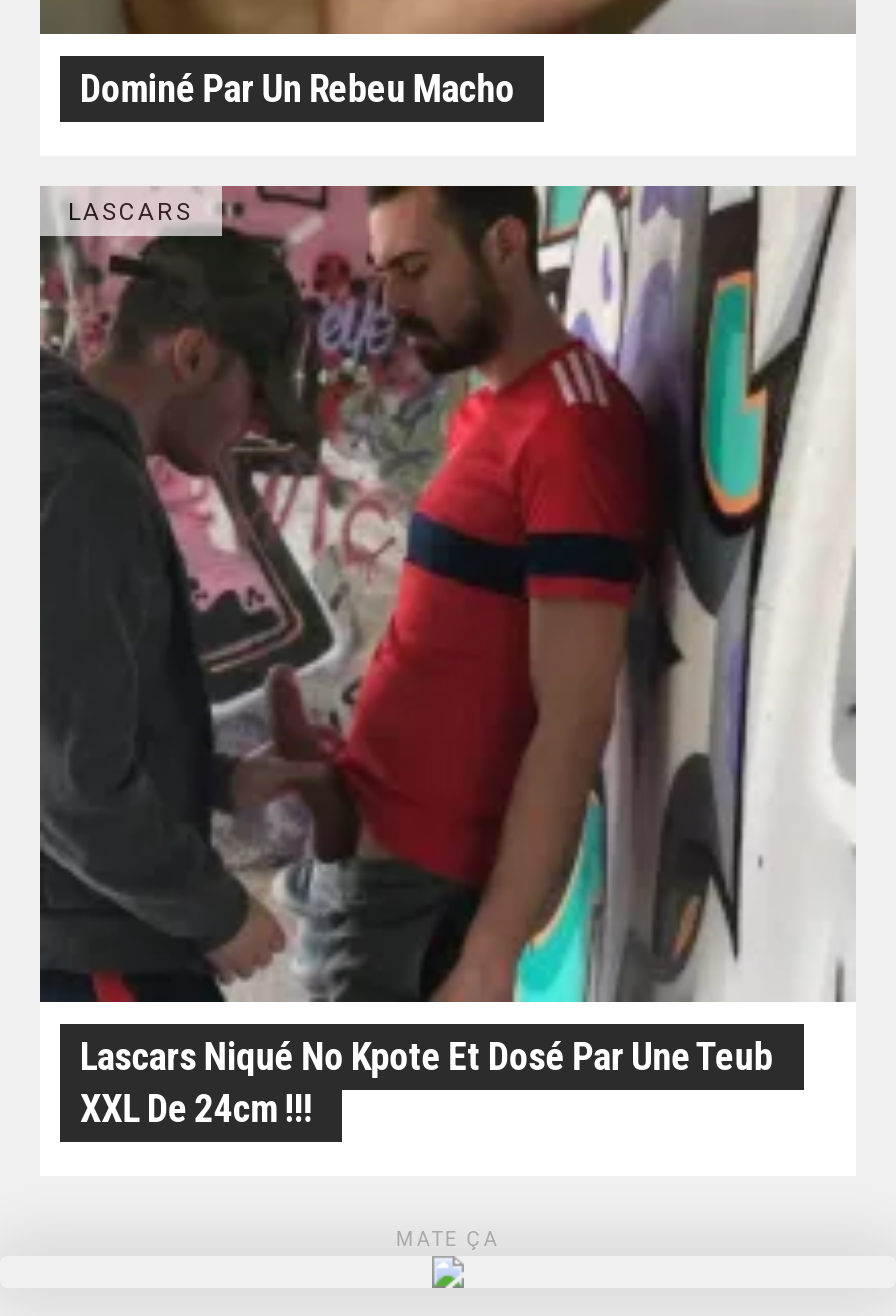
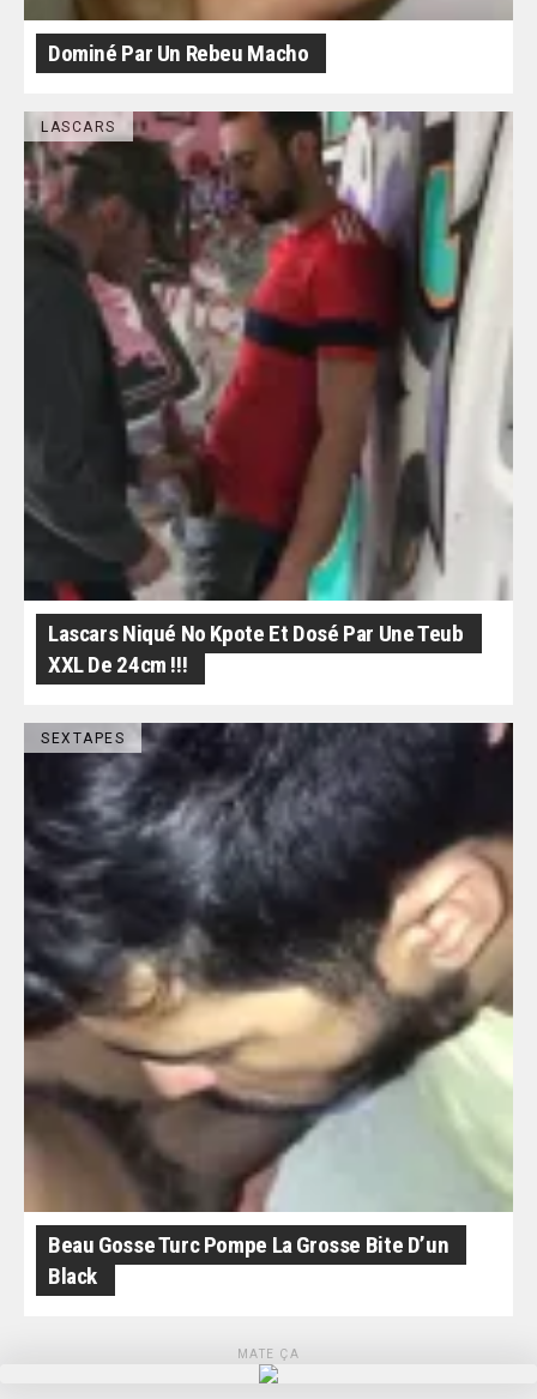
+ [image]
+ SEXTAPES

+ Beau Gosse Turc Pompe La Grosse Bite D’un
+ Black
